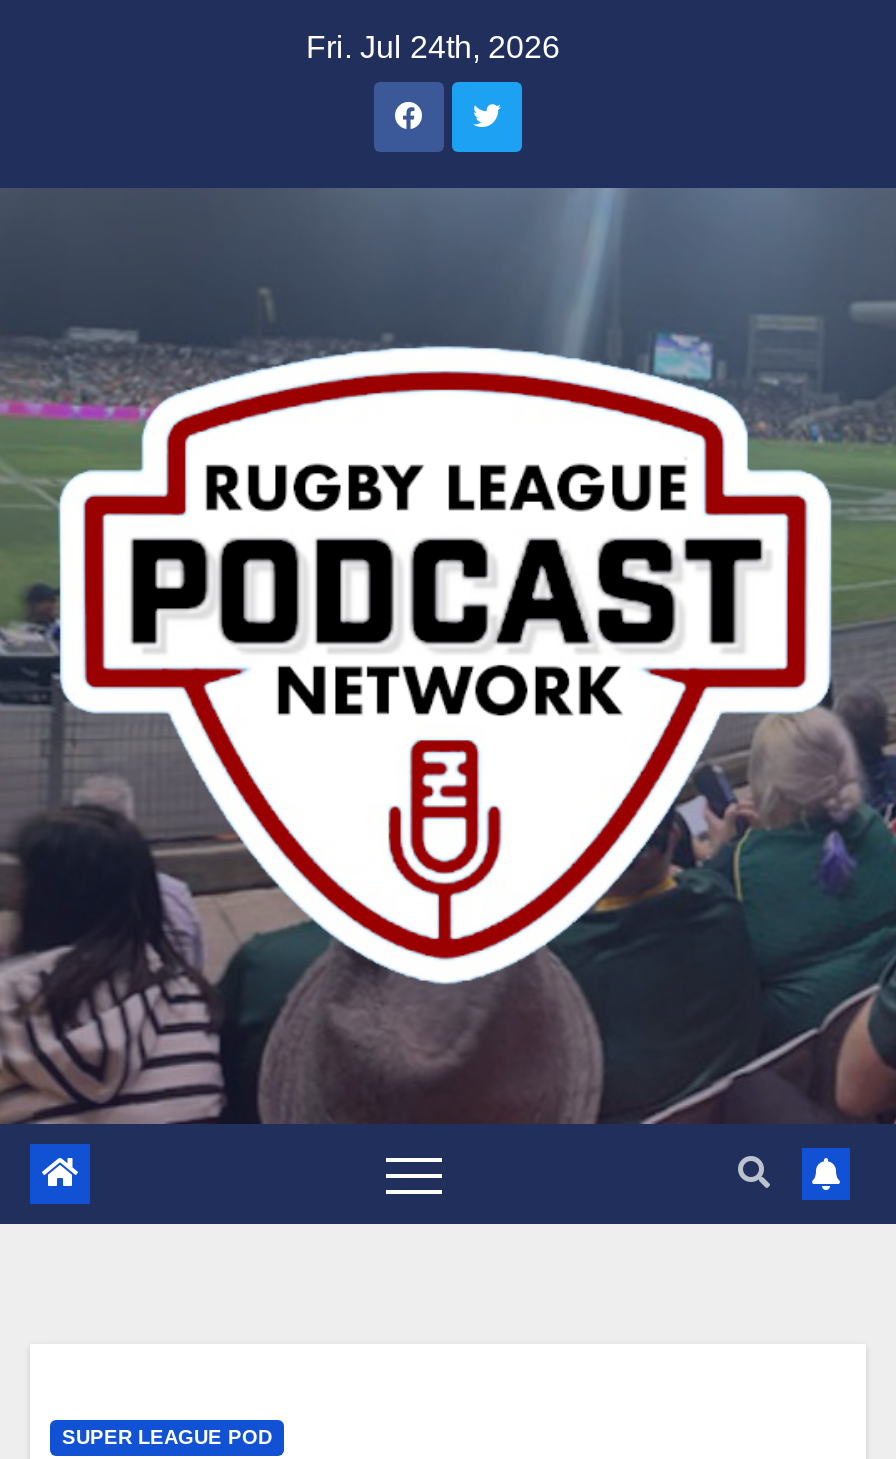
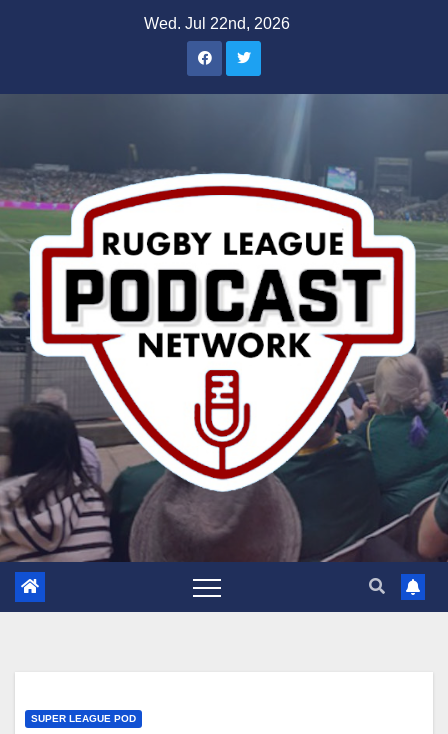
- Fri. Jul 24th, 2026
+ Wed. Jul 22nd, 2026
